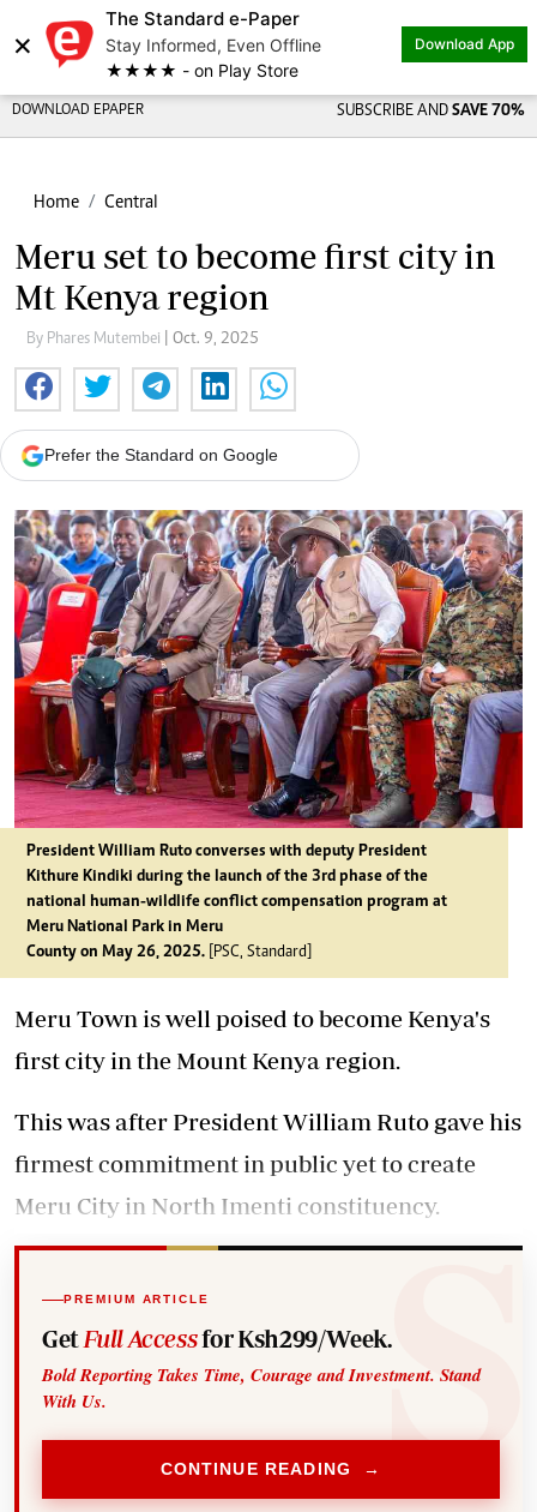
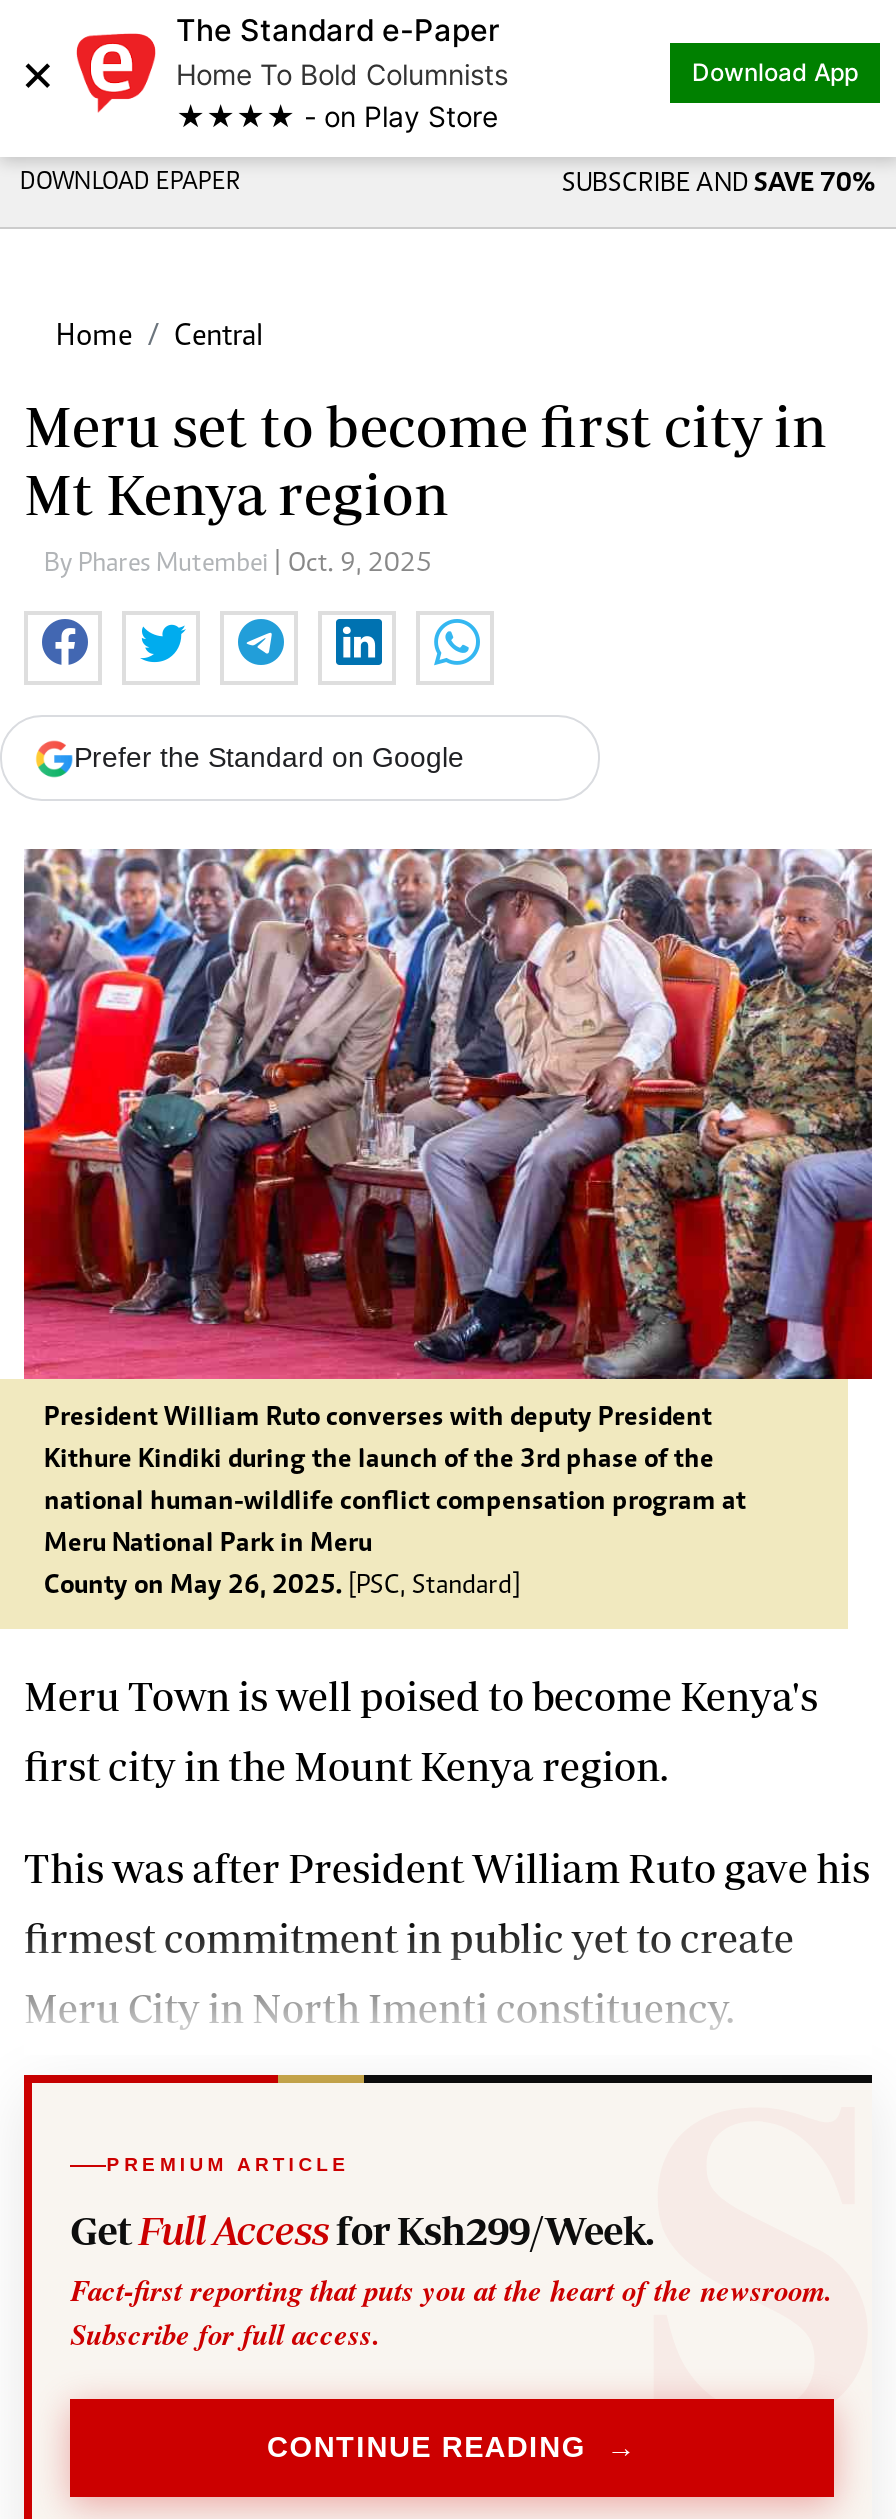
- Stay Informed, Even Offline
+ Home To Bold Columnists

- Bold Reporting Takes Time, Courage and Investment. Stand
- With Us.
+ Fact-first reporting that puts you at the heart of the newsroom.
+ Subscribe for full access.
